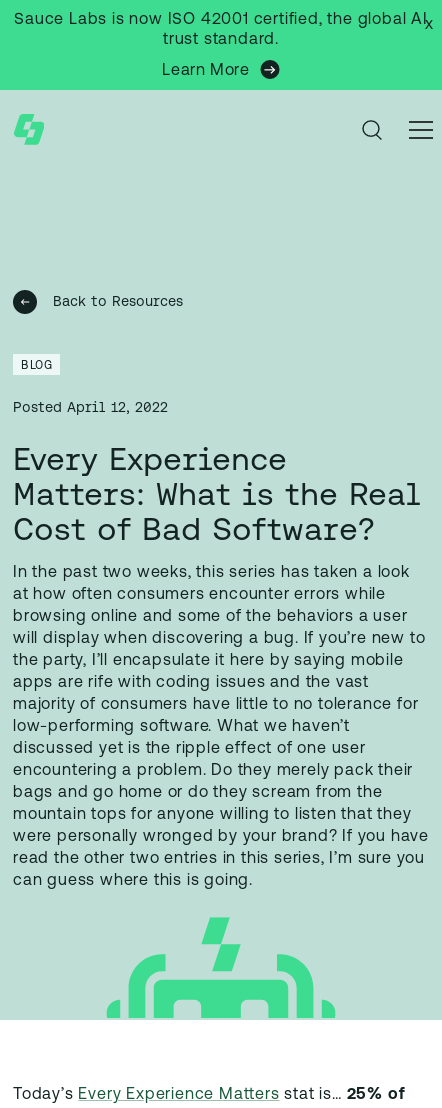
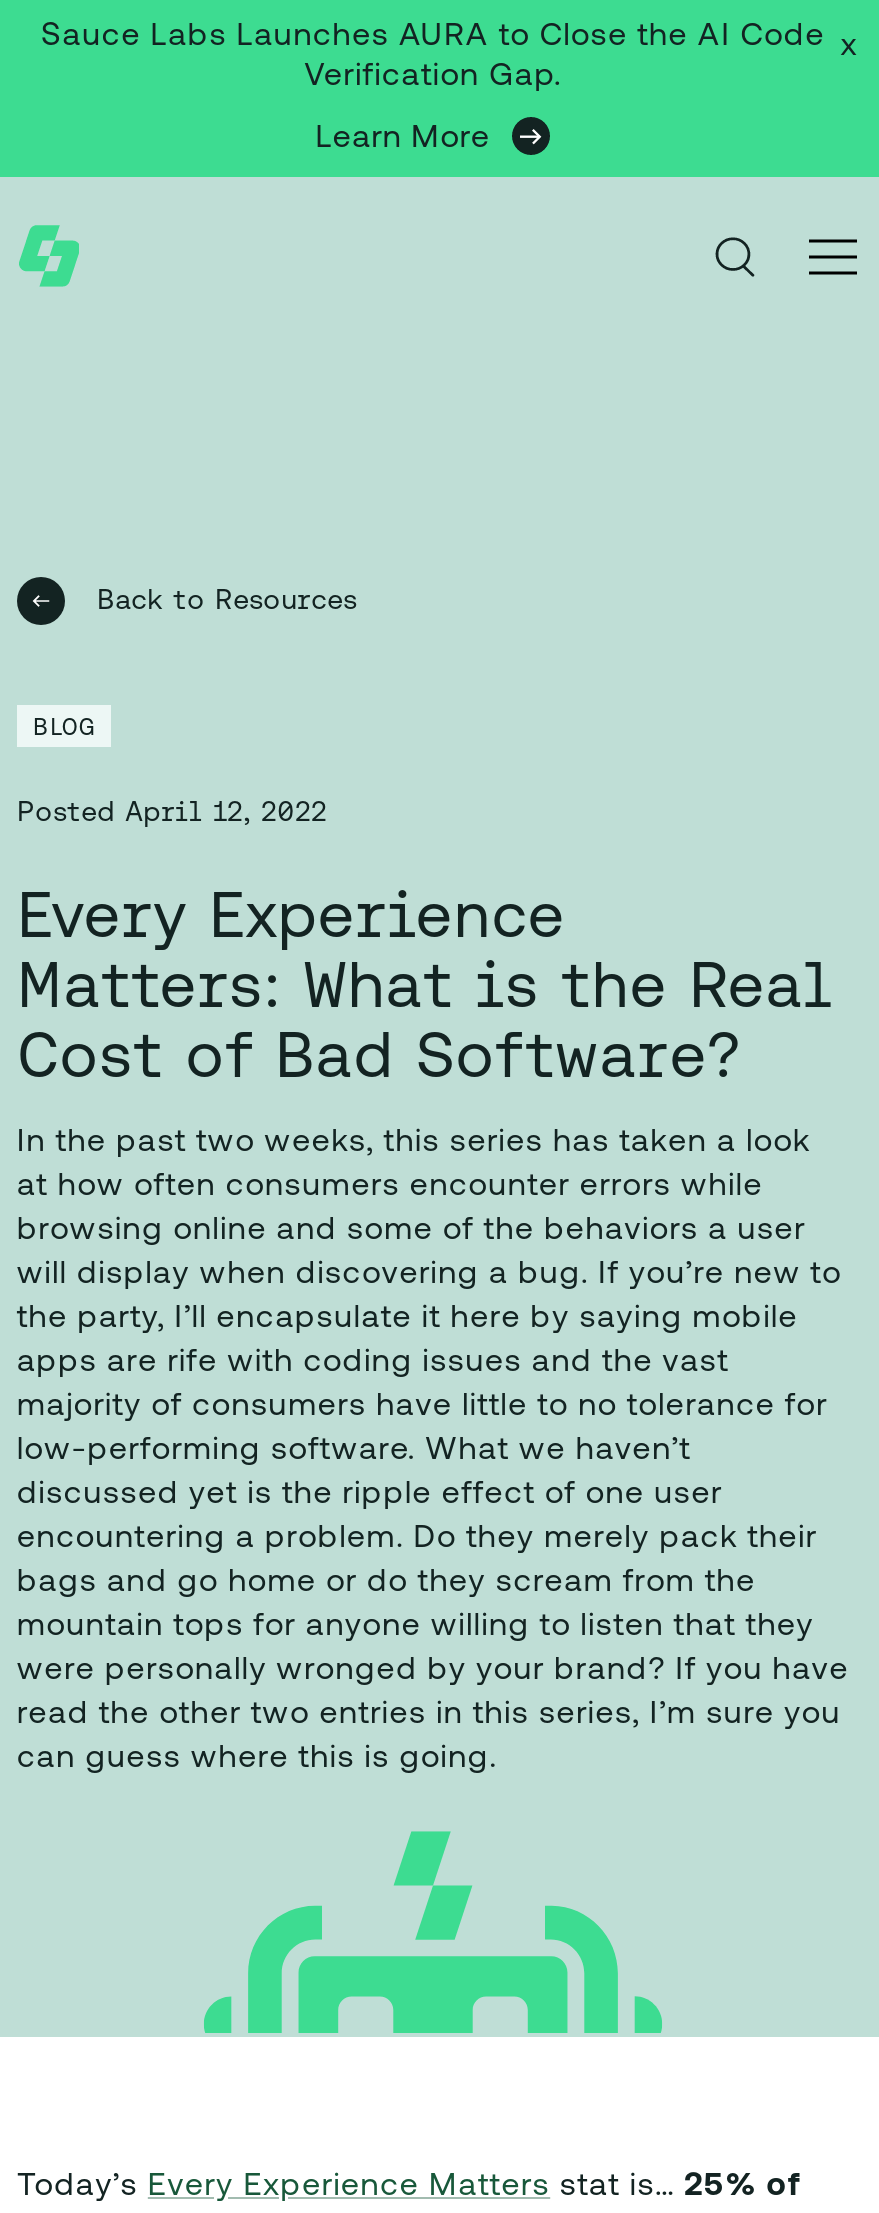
- Sauce Labs is now ISO 42001 certified, the global AI
- trust standard.
+ Sauce Labs Launches AURA to Close the AI Code
+ Verification Gap.
